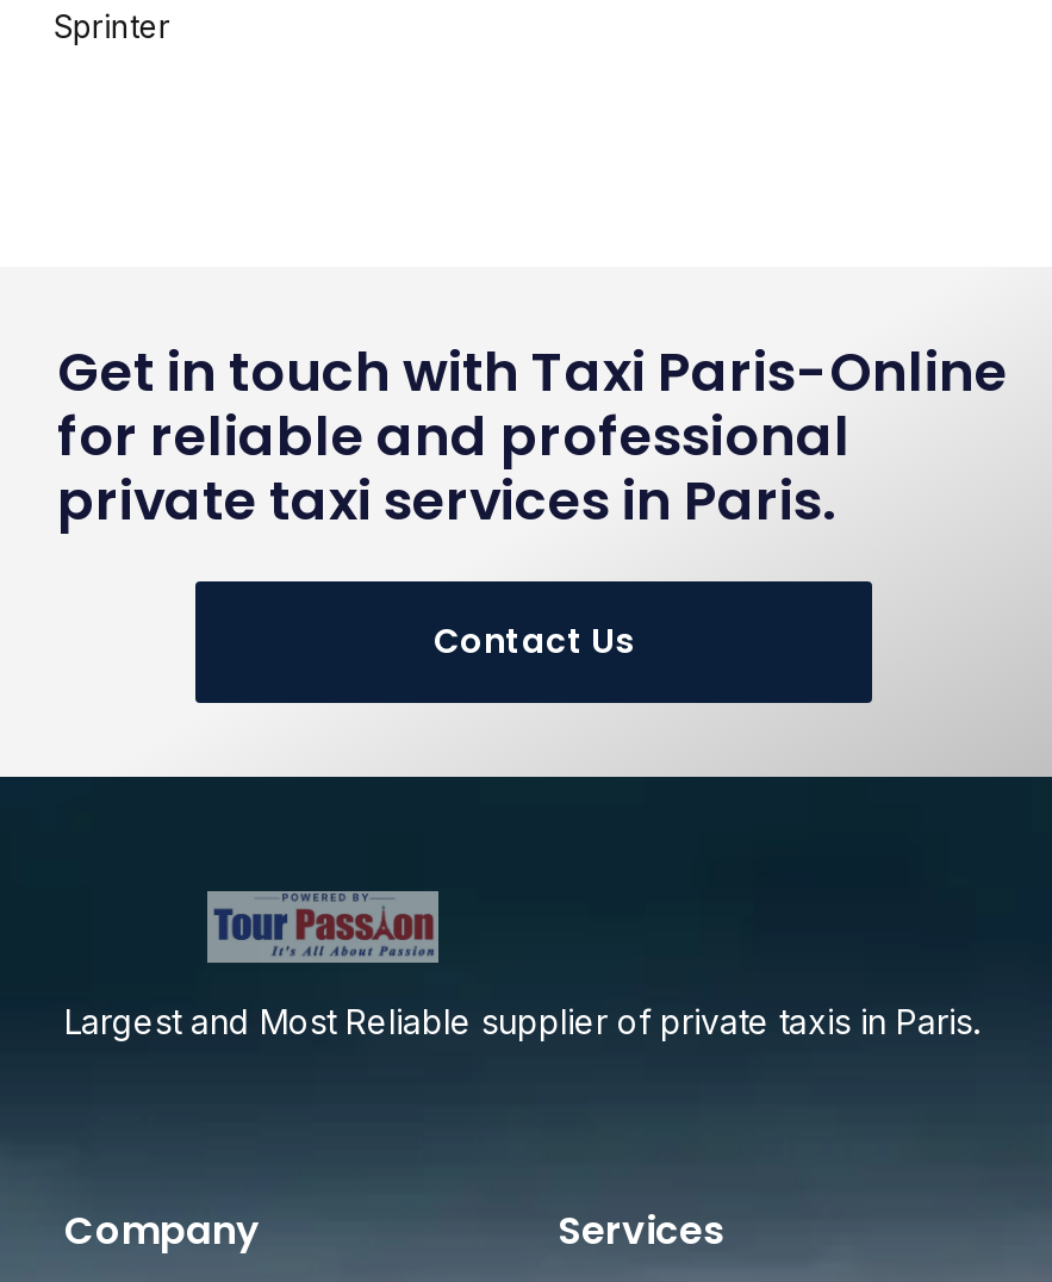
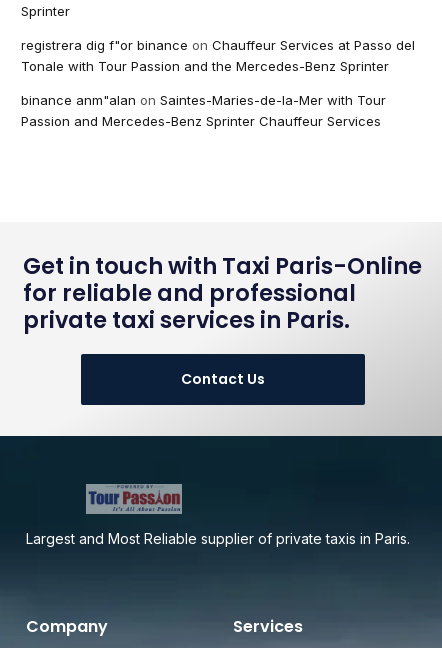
+ registrera dig f"or binance on Chauffeur Services at Passo del
+ Tonale with Tour Passion and the Mercedes-Benz Sprinter
+ binance anm"alan on Saintes-Maries-de-la-Mer with Tour
+ Passion and Mercedes-Benz Sprinter Chauffeur Services
